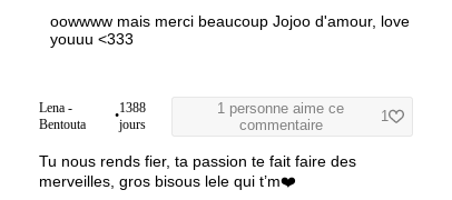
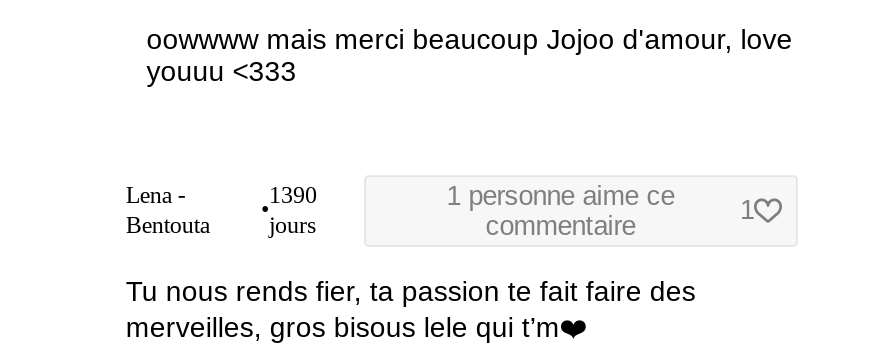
- 1388
+ 1390
